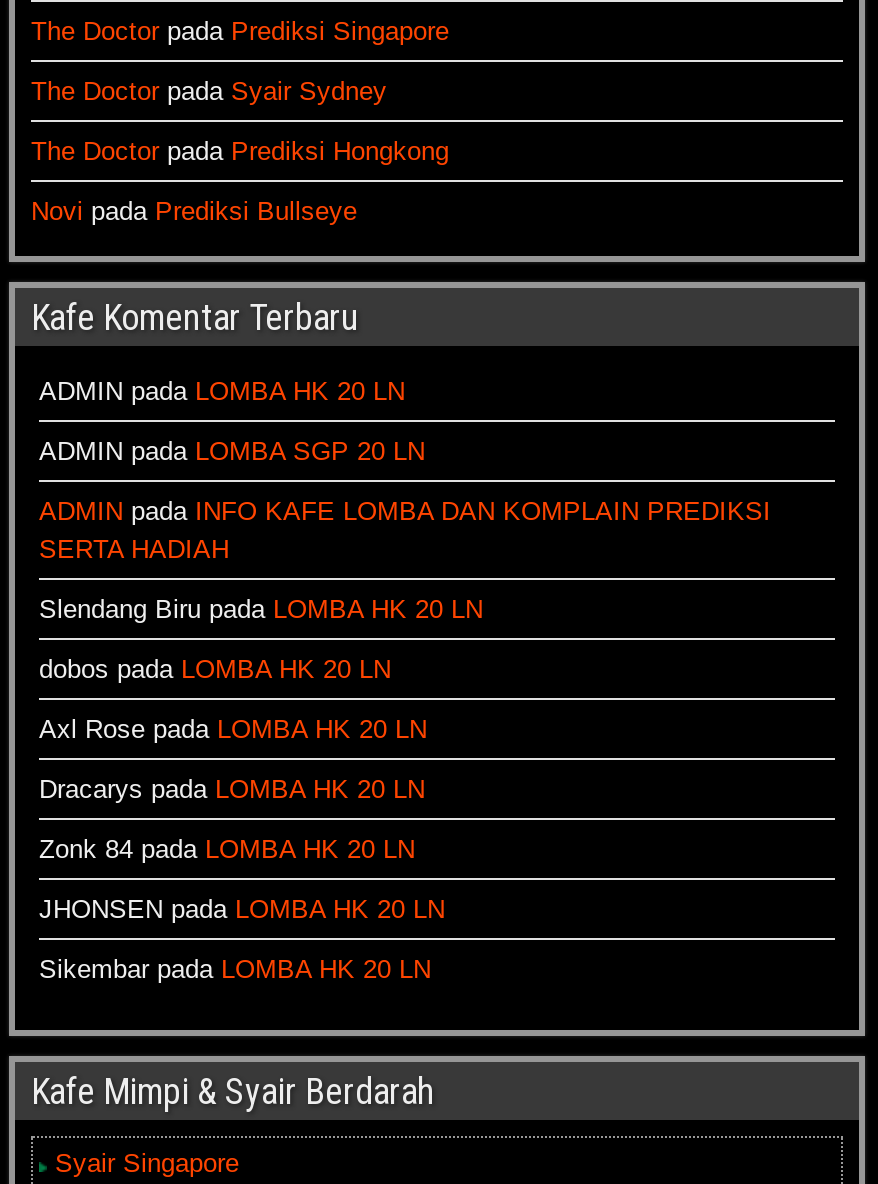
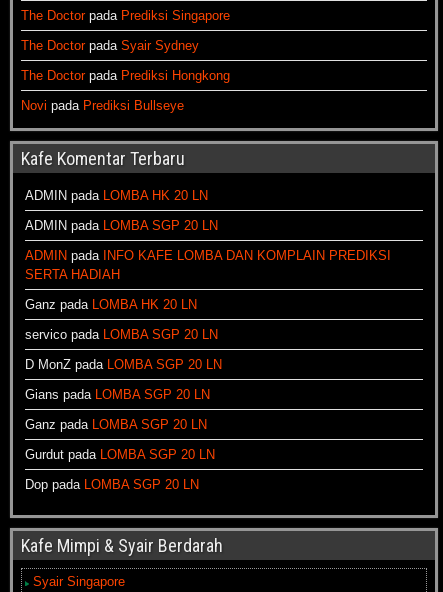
- Slendang Biru pada LOMBA HK 20 LN
+ Ganz pada LOMBA HK 20 LN

- dobos pada LOMBA HK 20 LN
+ servico pada LOMBA SGP 20 LN

- Axl Rose pada LOMBA HK 20 LN
+ D MonZ pada LOMBA SGP 20 LN

- Dracarys pada LOMBA HK 20 LN
+ Gians pada LOMBA SGP 20 LN

- Zonk 84 pada LOMBA HK 20 LN
+ Ganz pada LOMBA SGP 20 LN

- JHONSEN pada LOMBA HK 20 LN
+ Gurdut pada LOMBA SGP 20 LN

- Sikembar pada LOMBA HK 20 LN
+ Dop pada LOMBA SGP 20 LN
